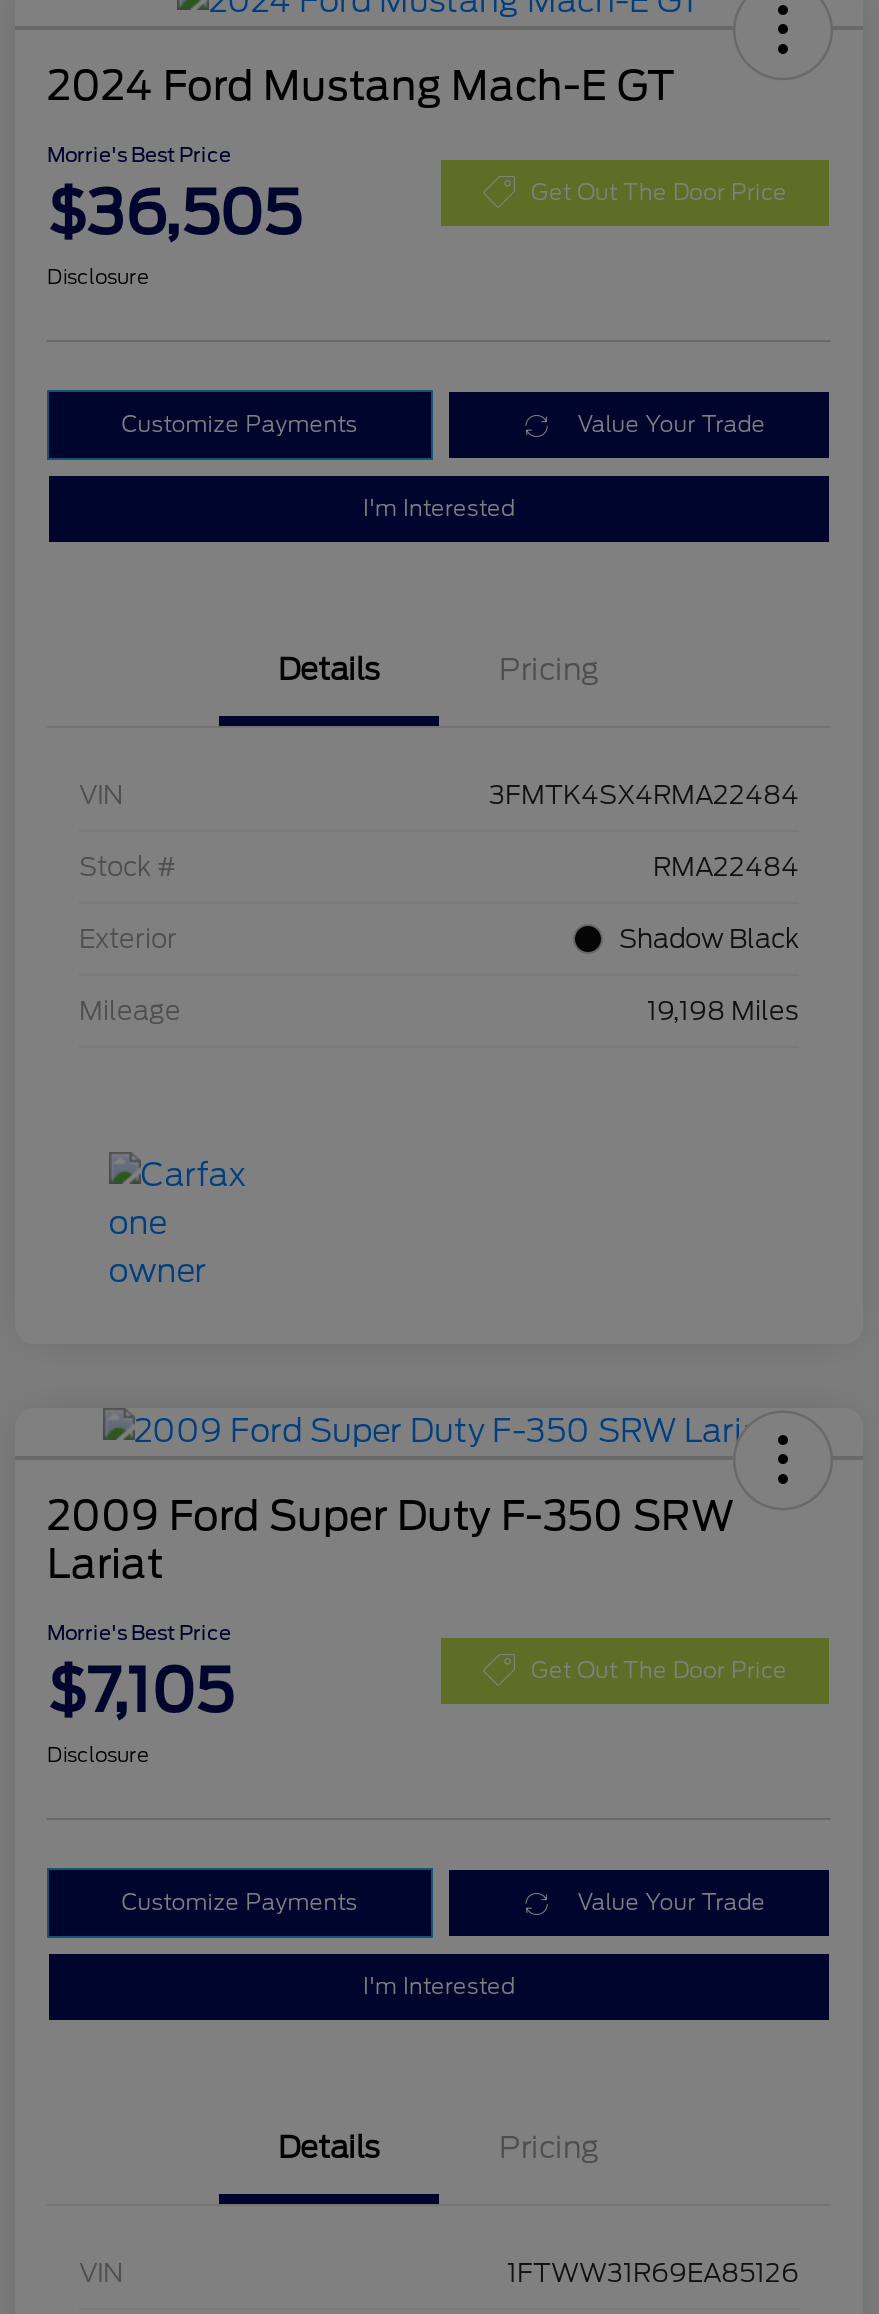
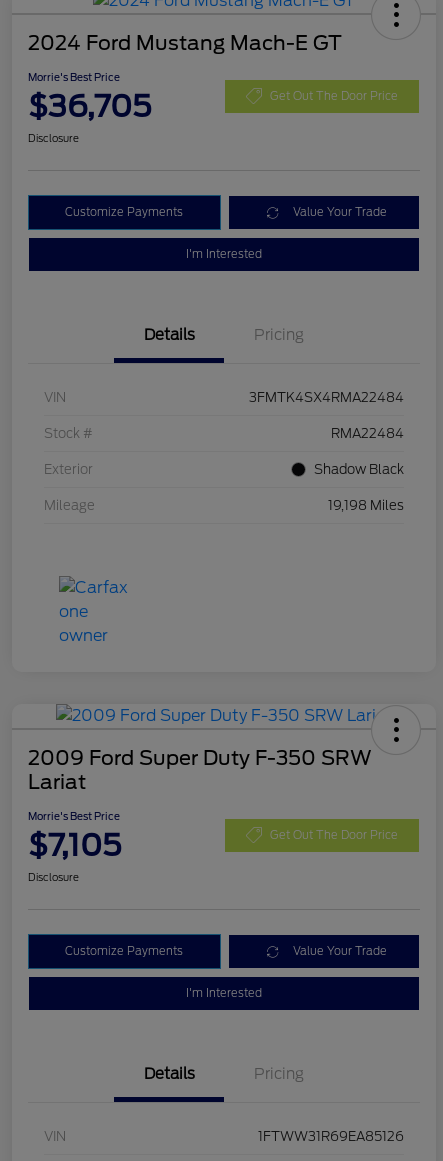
- $36,505
+ $36,705
